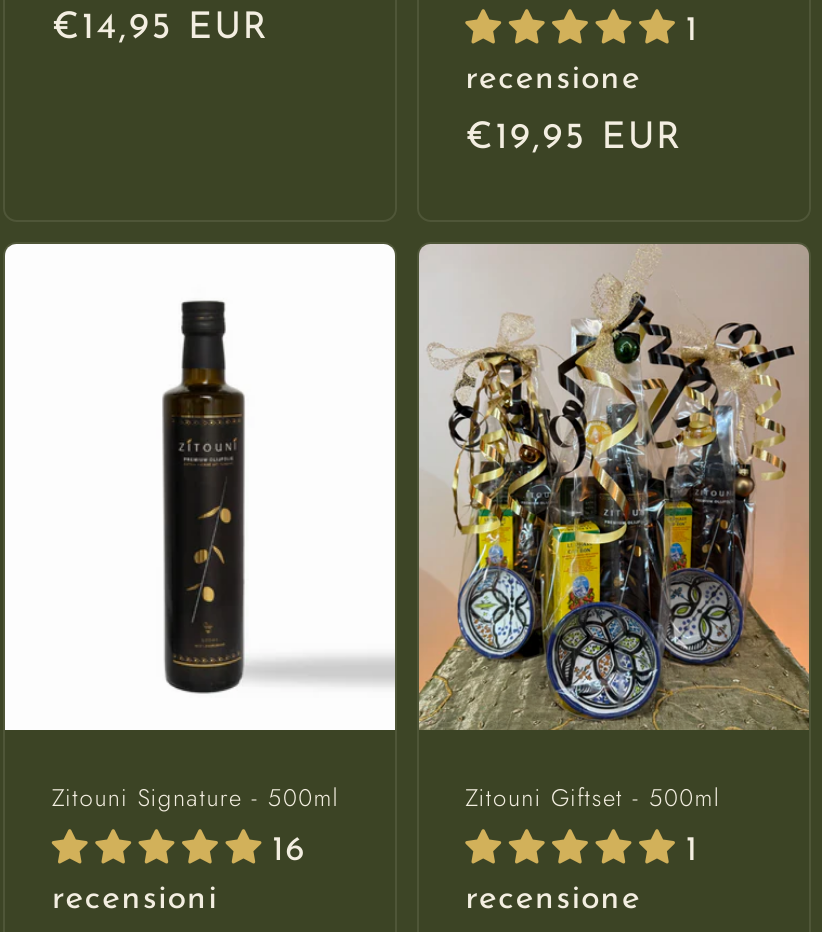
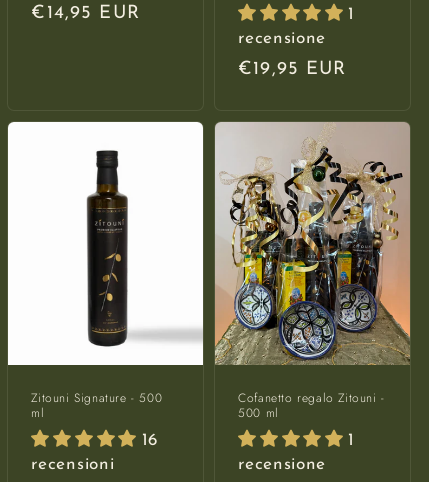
- Zitouni Giftset - 500ml
+ Cofanetto regalo Zitouni -
+ 500 ml
